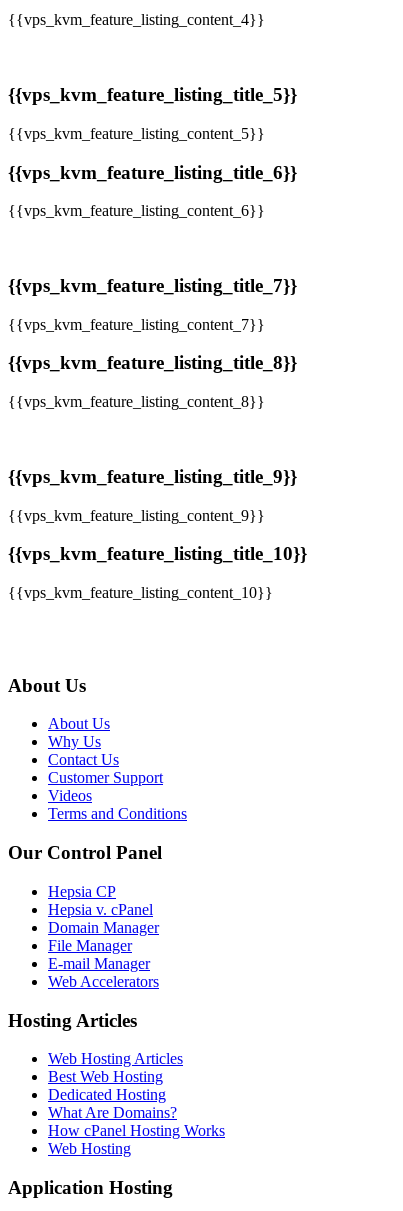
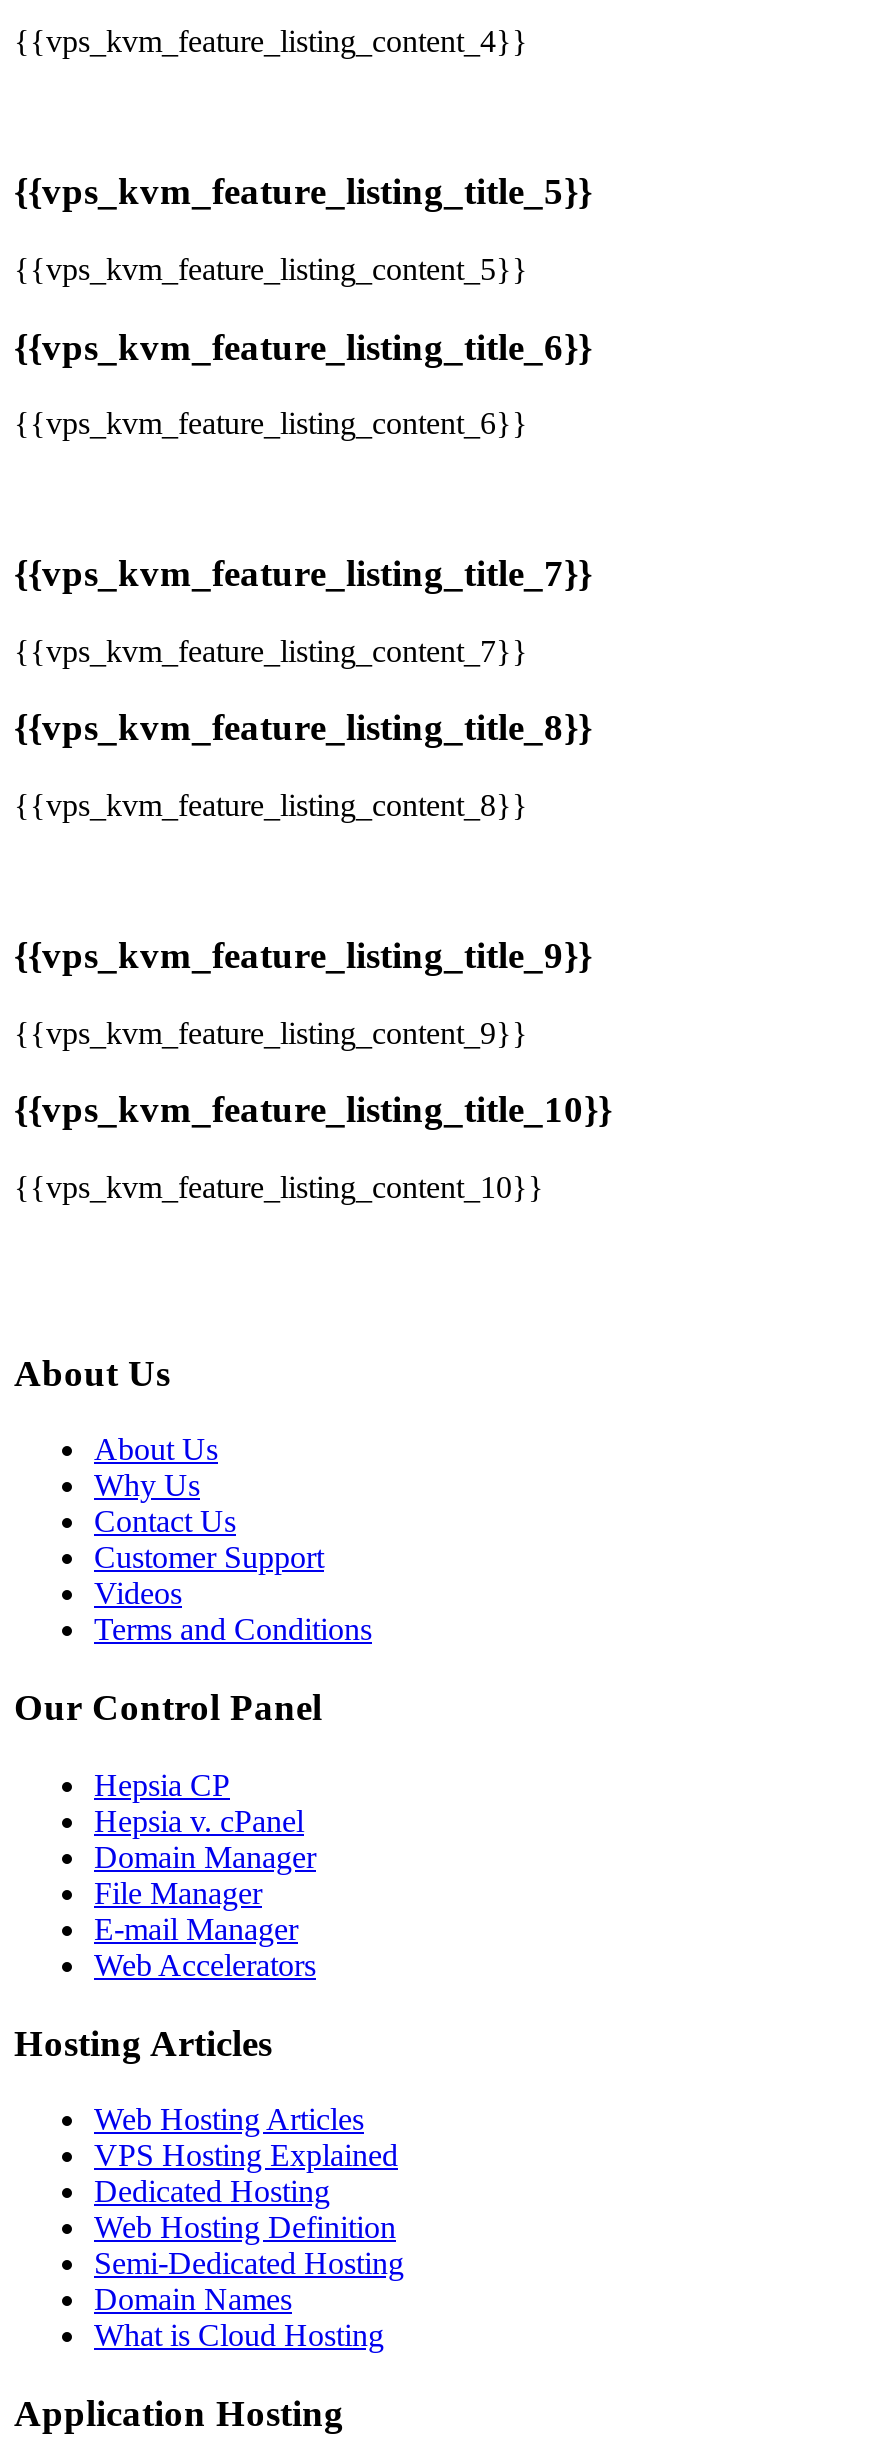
- Best Web Hosting
+ VPS Hosting Explained

- What Are Domains?
- How cPanel Hosting Works
- Web Hosting
+ Web Hosting Definition
+ Semi-Dedicated Hosting
+ Domain Names
+ What is Cloud Hosting
